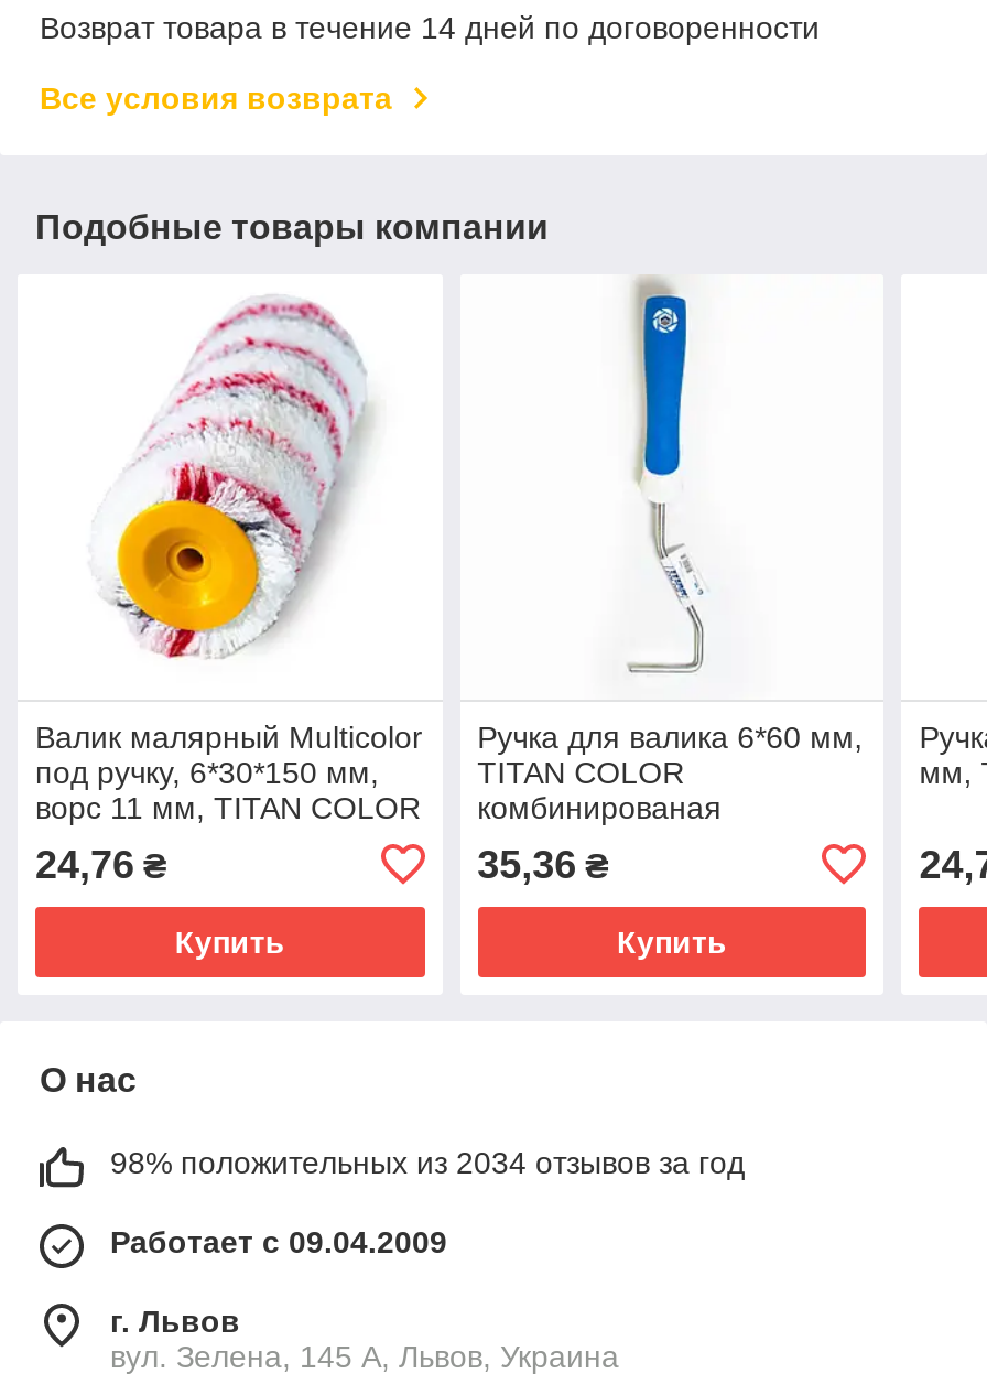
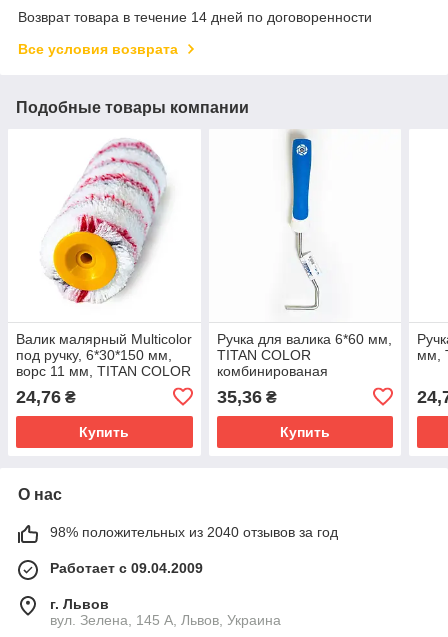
- 98% положительных из 2034 отзывов за год
+ 98% положительных из 2040 отзывов за год
